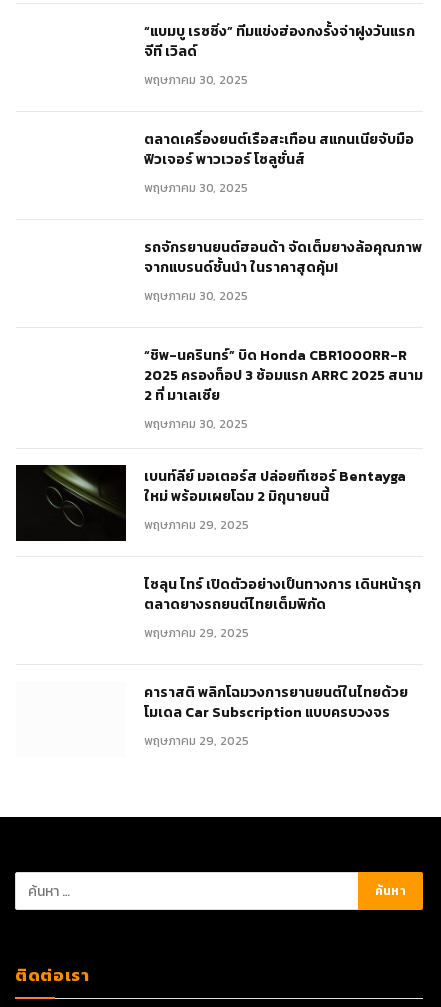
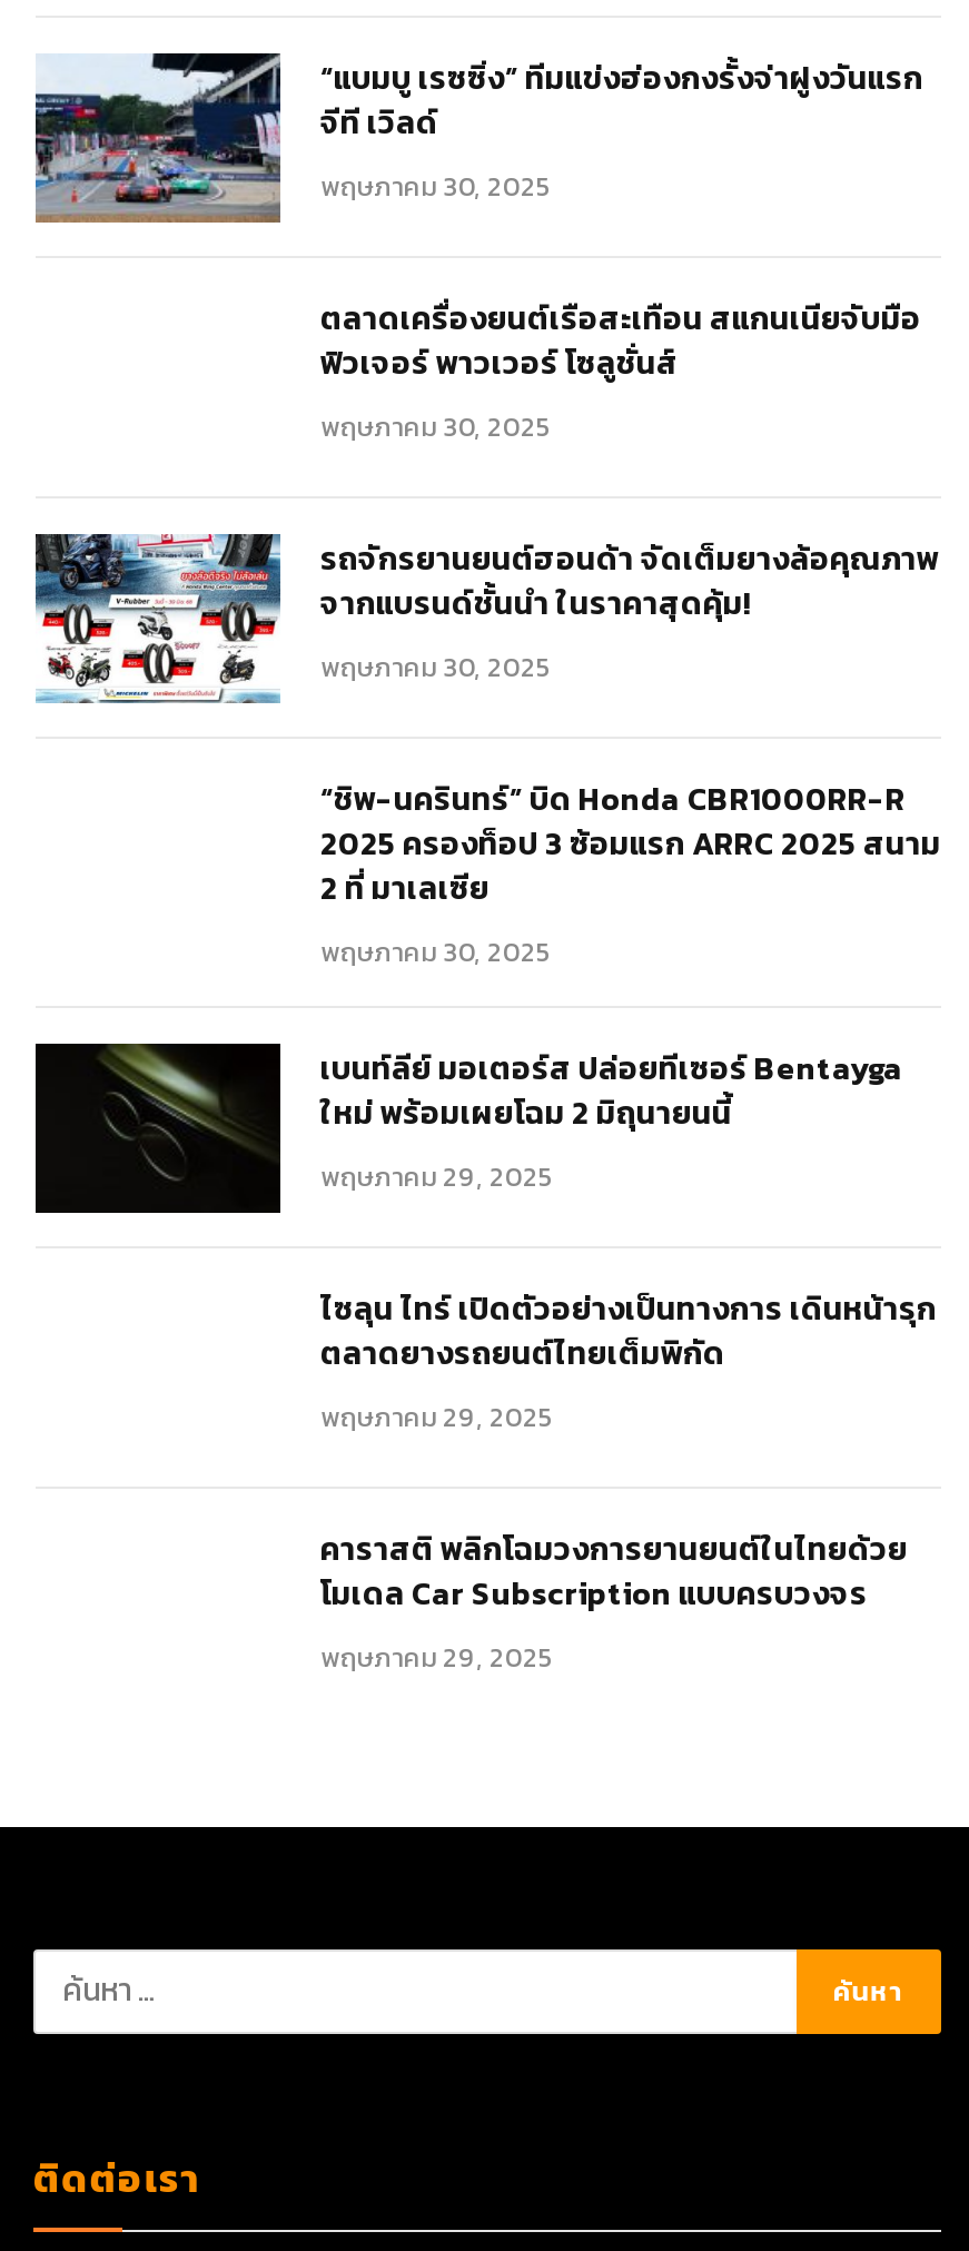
+ [image]

+ [image]
